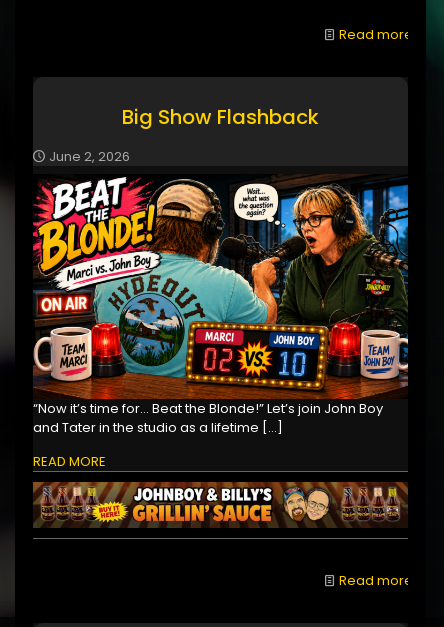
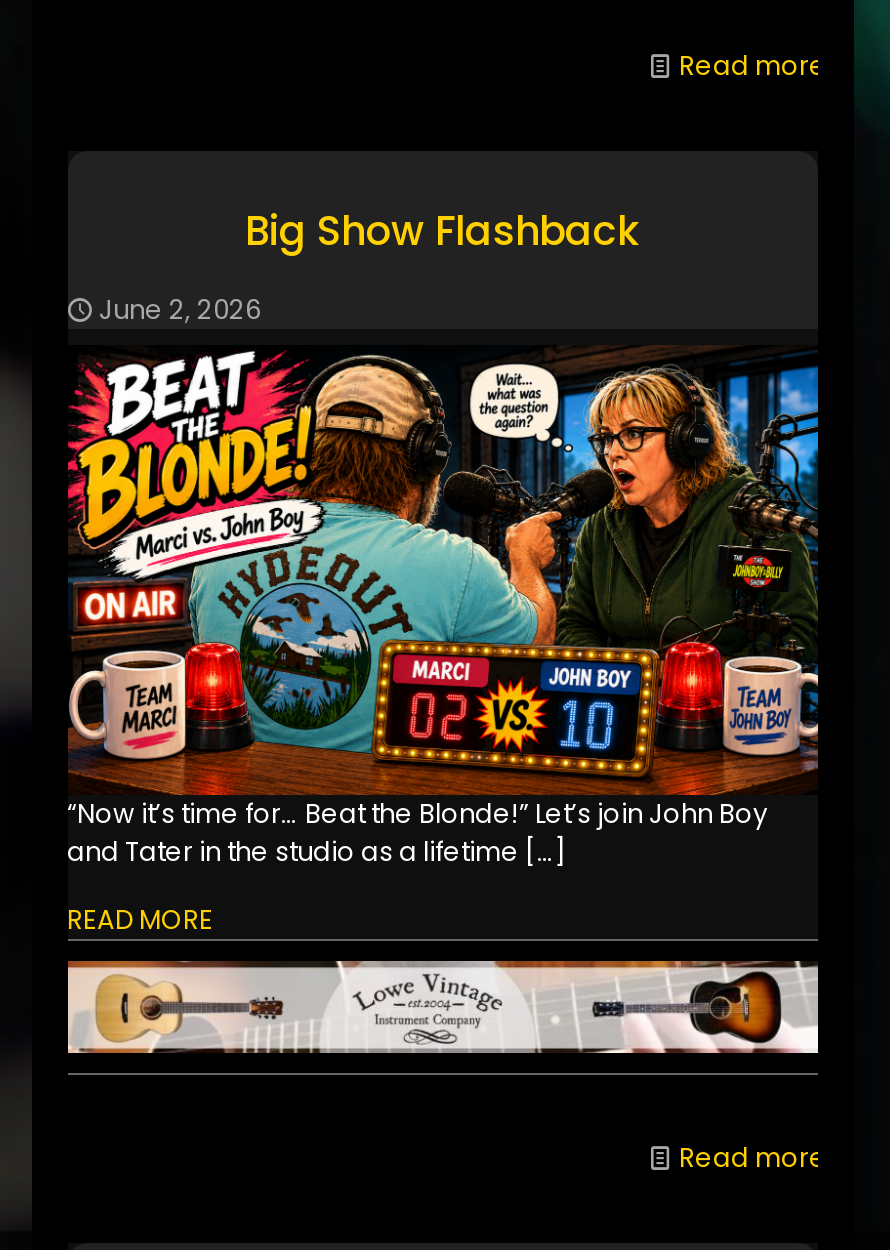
- [image]
+ [image]
